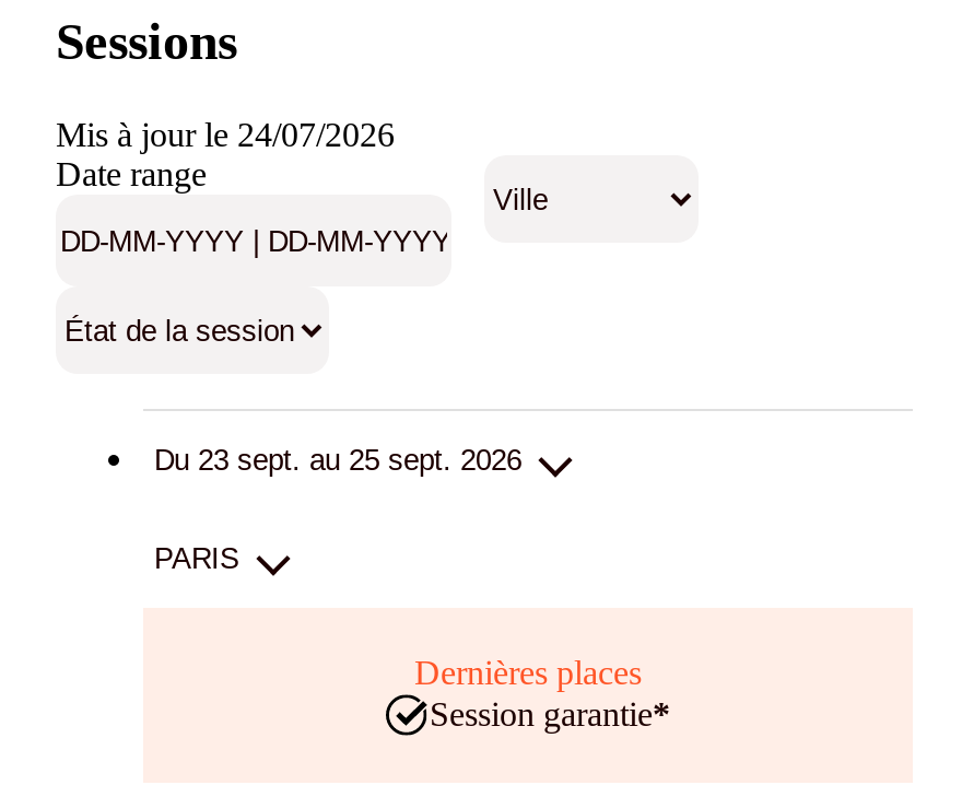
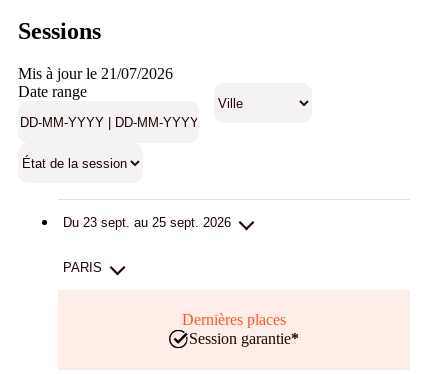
- Mis à jour le 24/07/2026
+ Mis à jour le 21/07/2026
